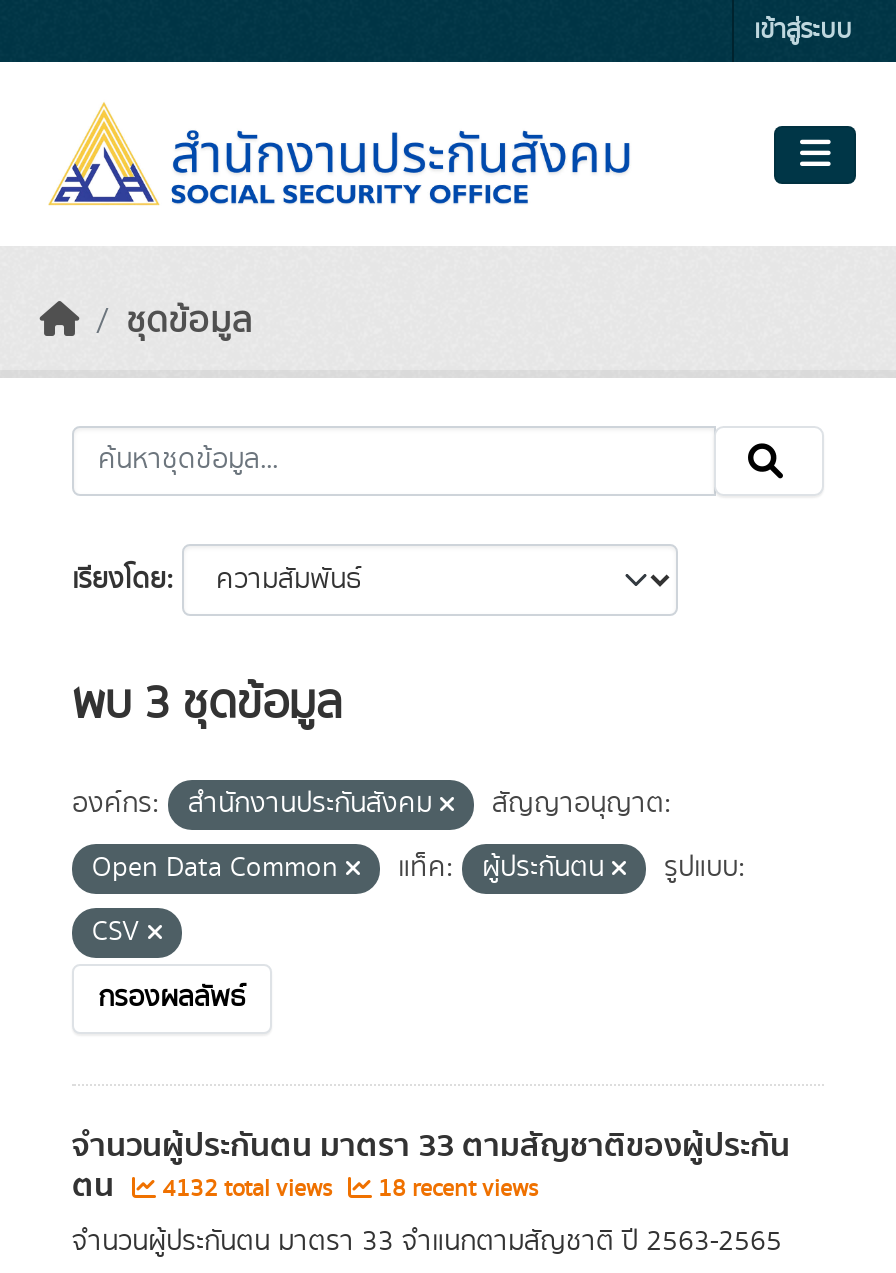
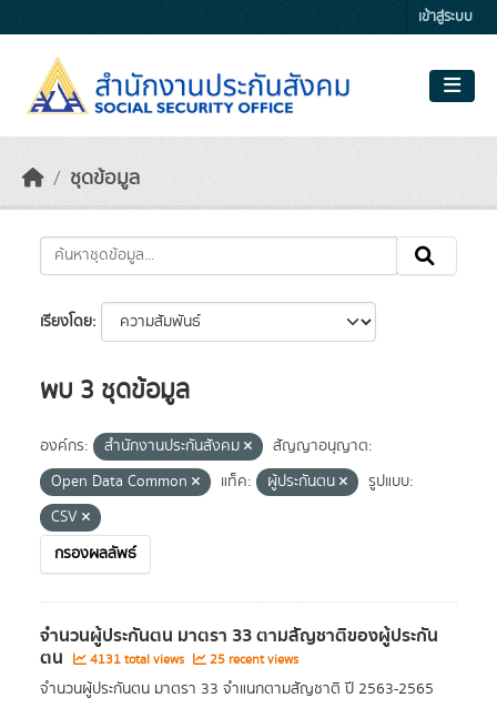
- 4132 total views
+ 4131 total views

- 18 recent views
+ 25 recent views
